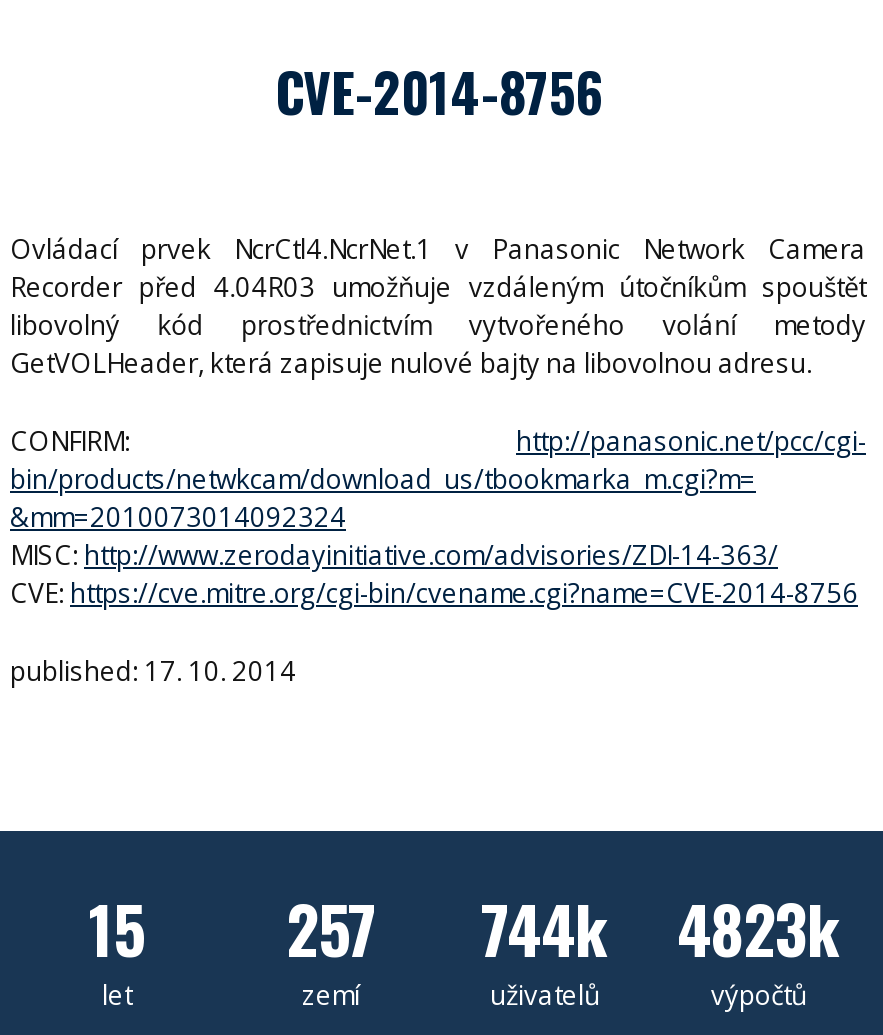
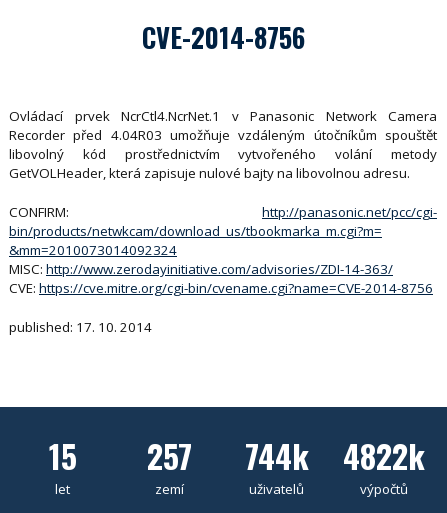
- 15 257 744k 4823k
+ 15 257 744k 4822k
